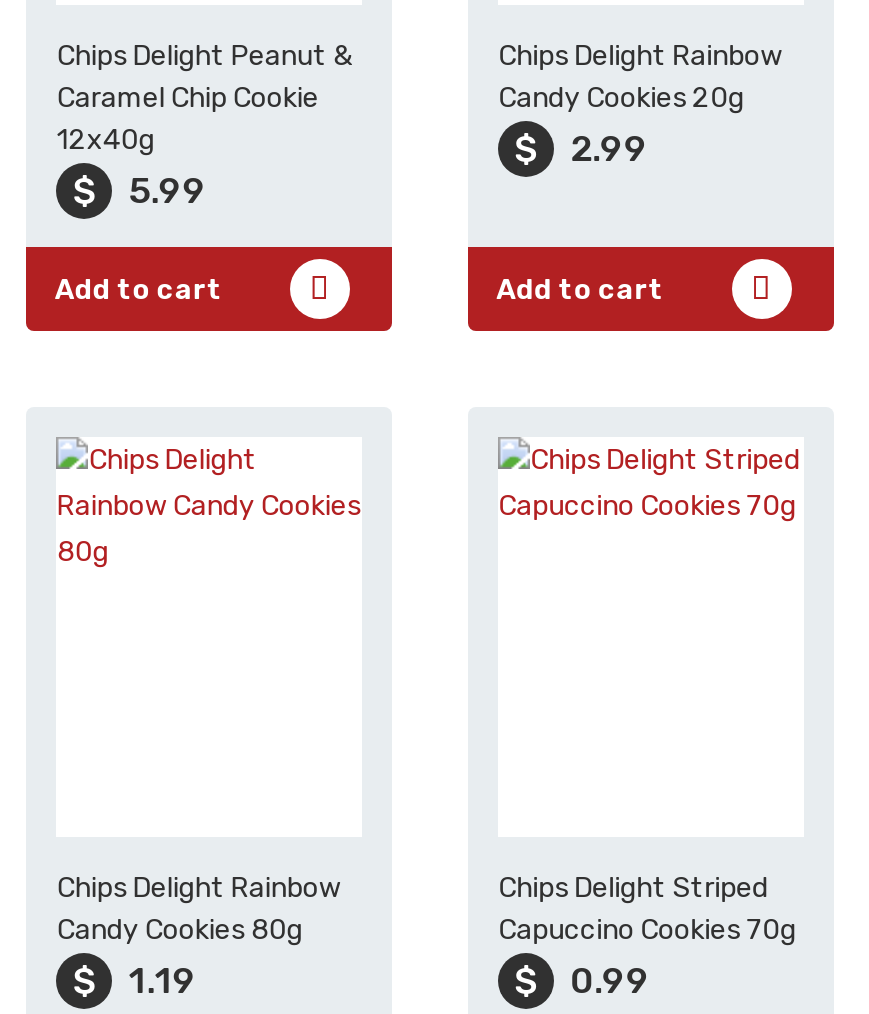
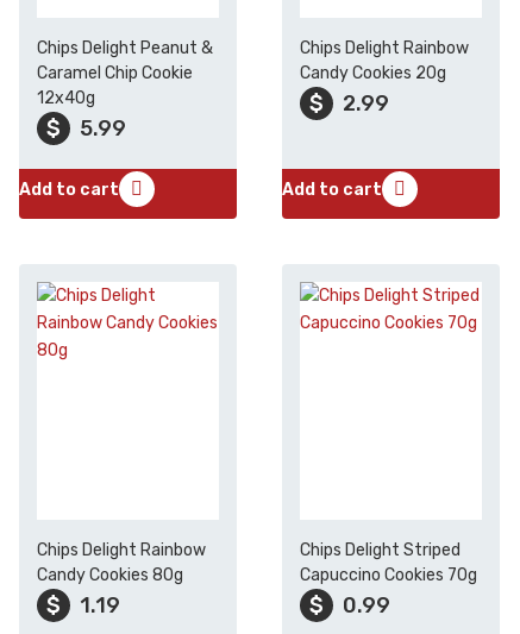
- [image]
+ [image]

- [image]
+ [image]
